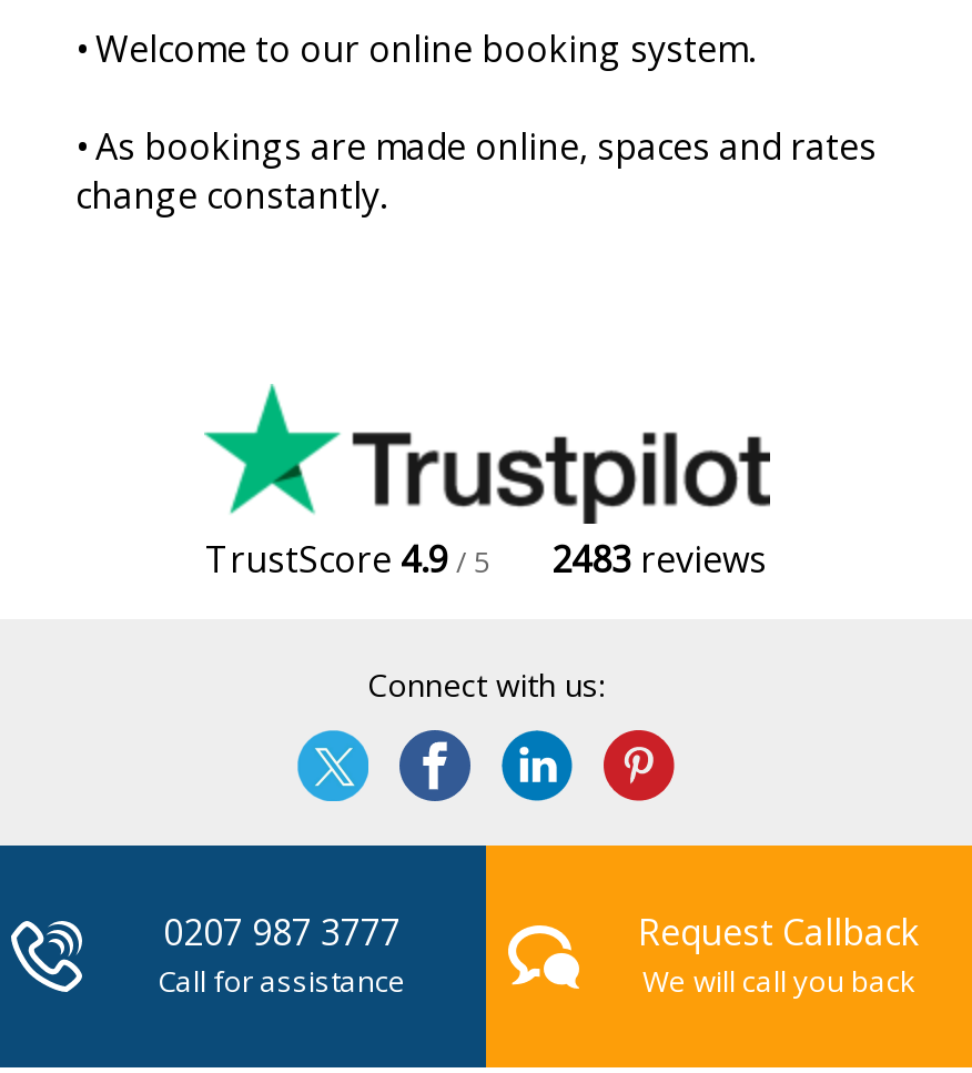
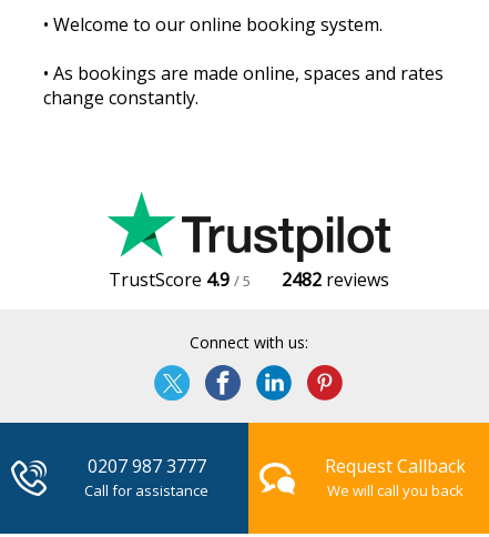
- TrustScore 4.9 / 5 2483 reviews
+ TrustScore 4.9 / 5 2482 reviews
